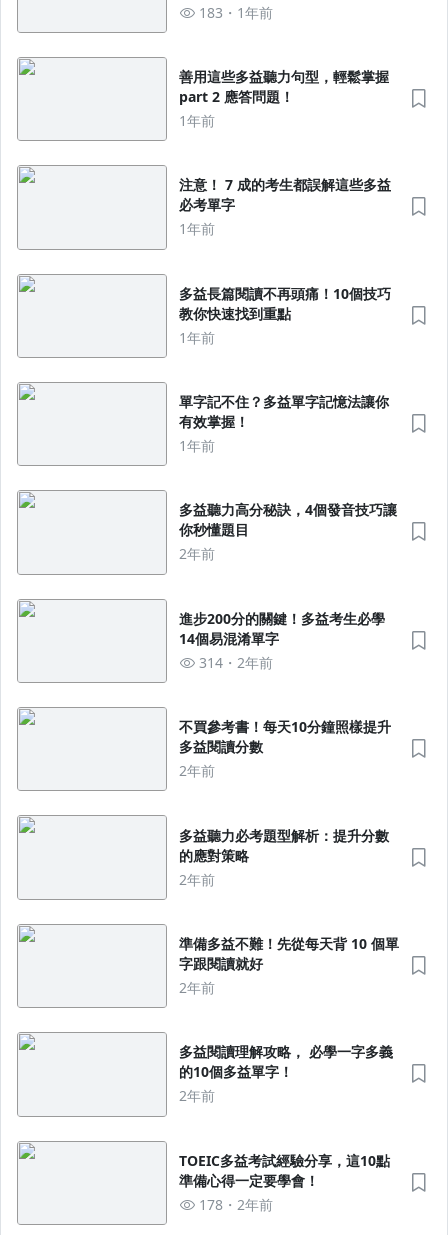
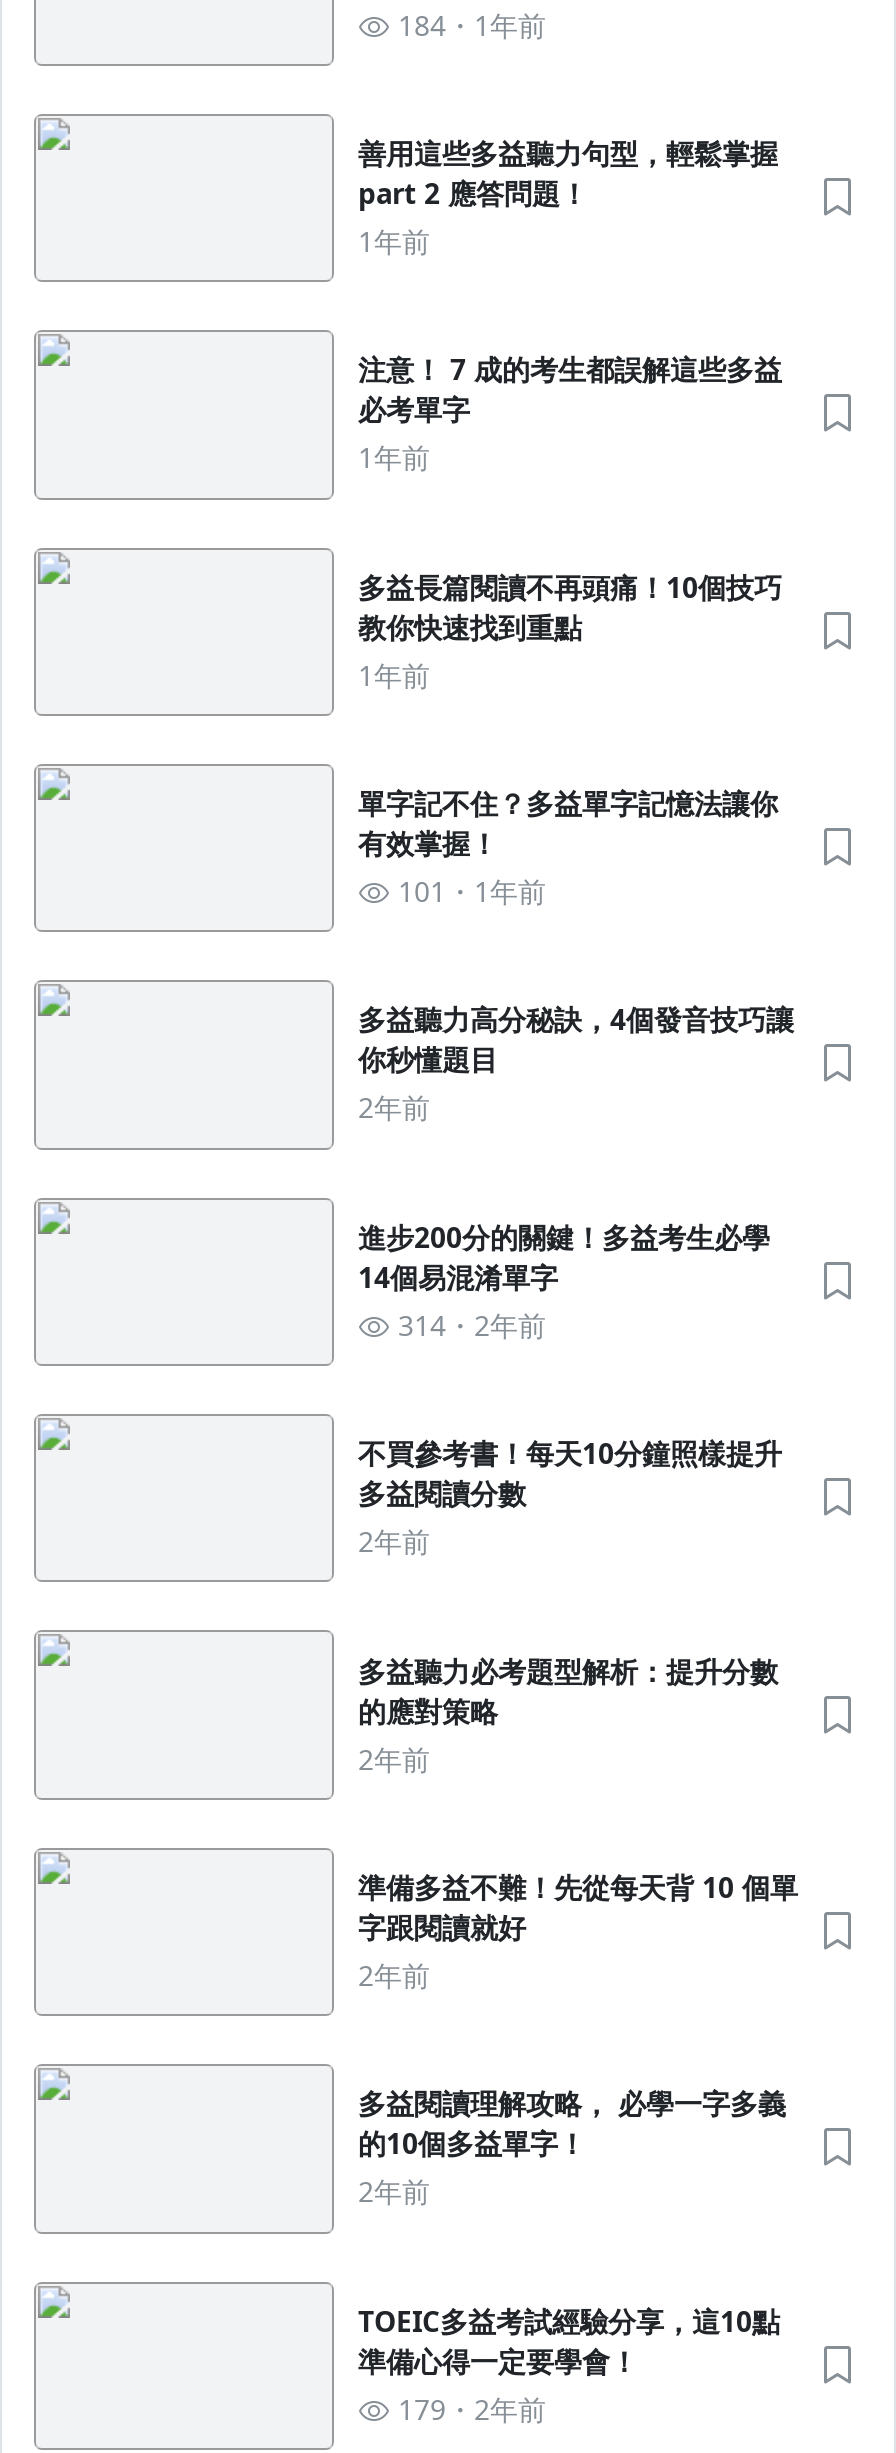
- 183 1年前
+ 184 1年前

+ 101

- 178 2年前
+ 179 2年前
